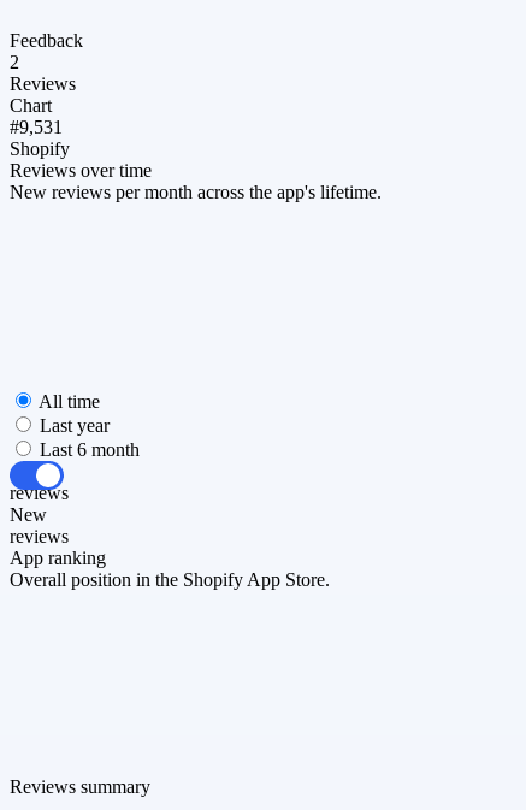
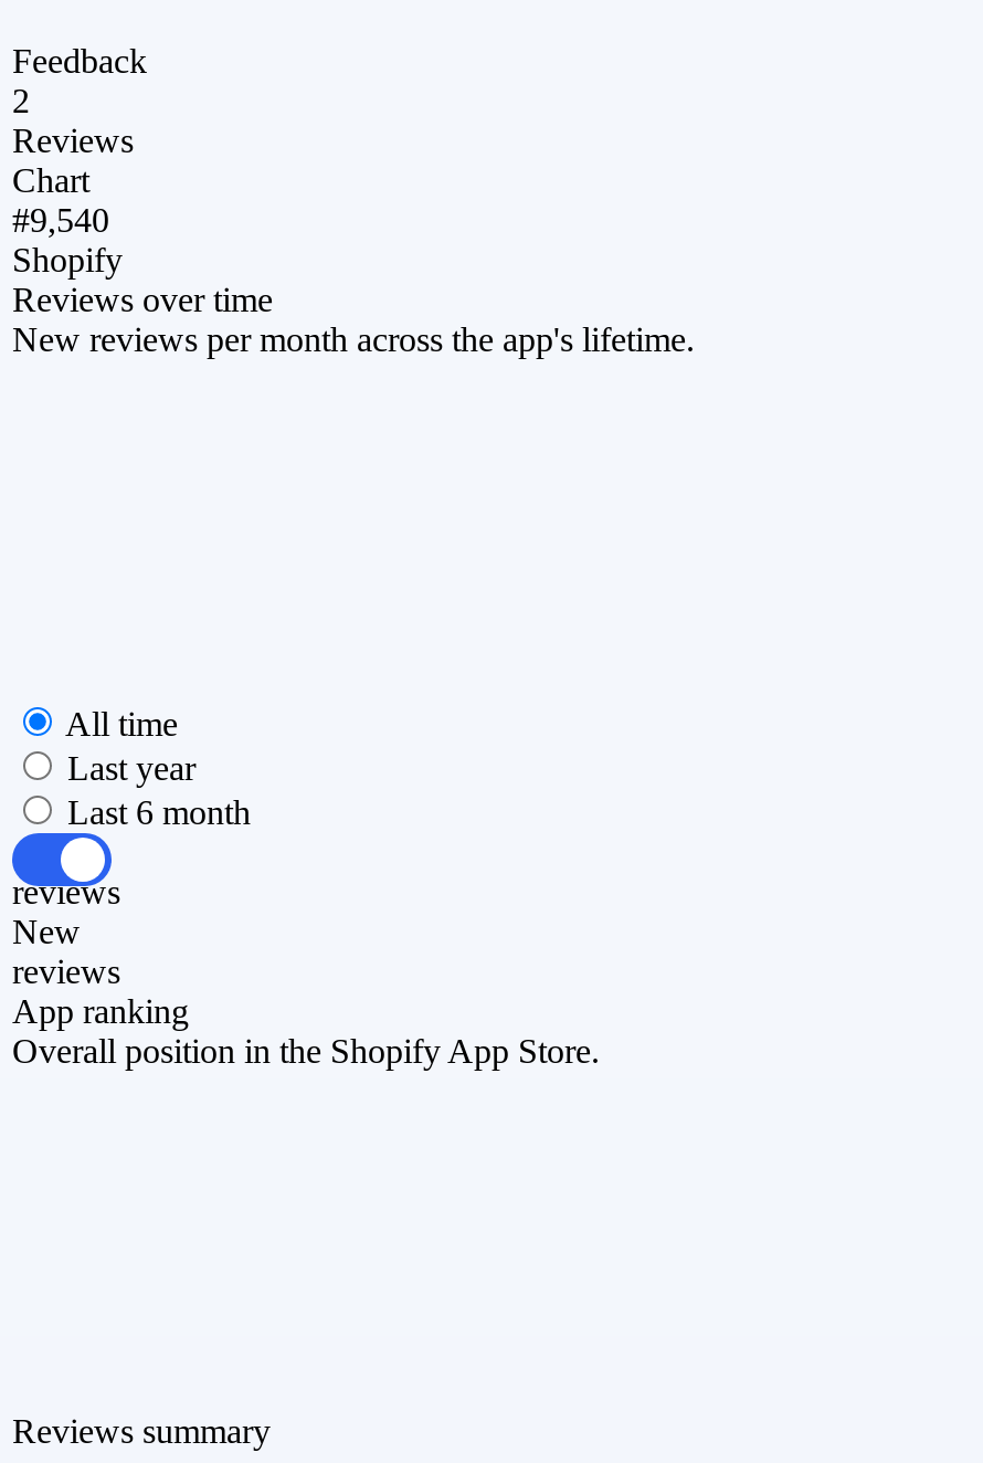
- #9,531
+ #9,540
